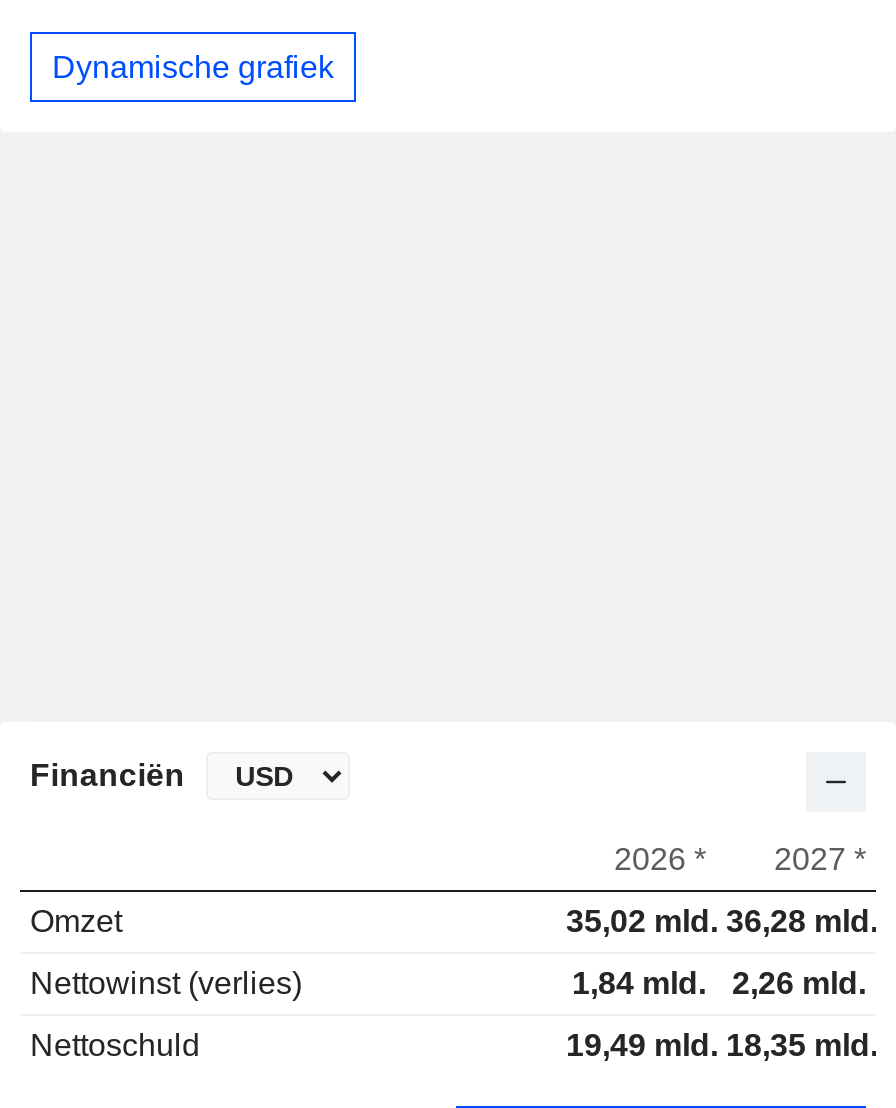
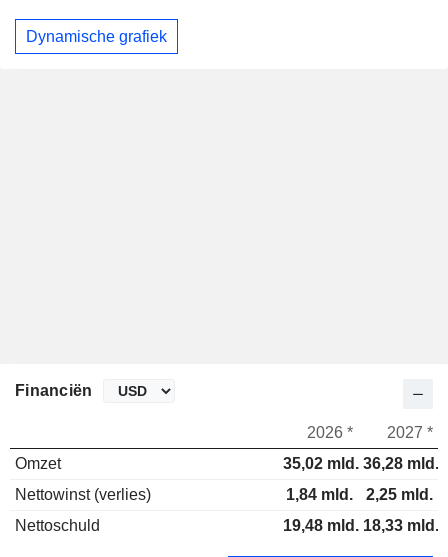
- 1,84 mld. 2,26 mld.
+ 1,84 mld. 2,25 mld.

- 19,49 mld. 18,35 mld.
+ 19,48 mld. 18,33 mld.
